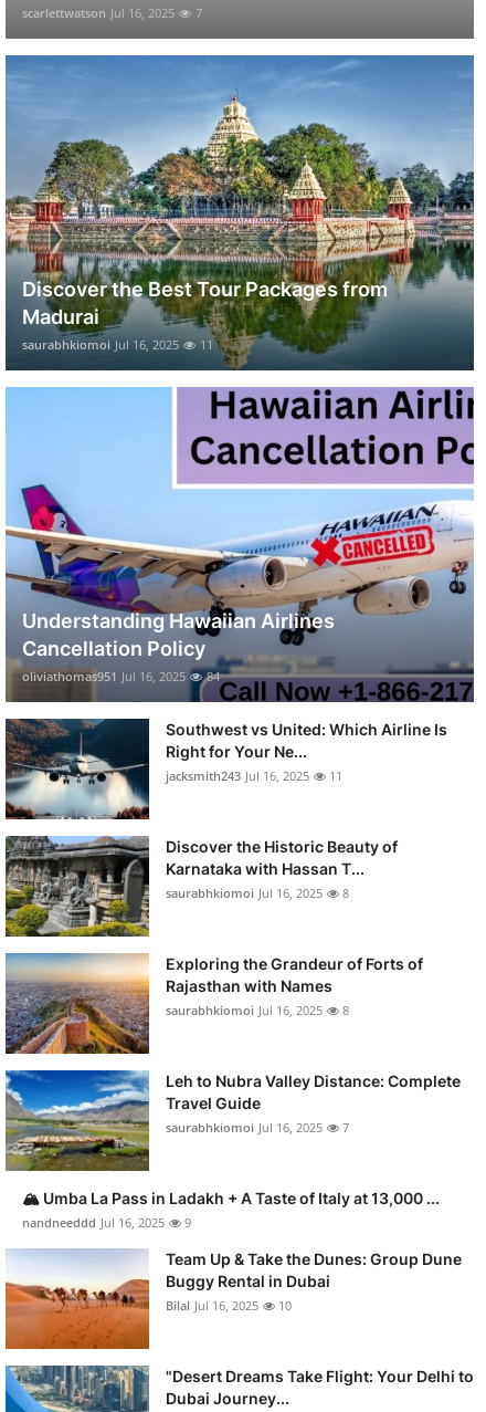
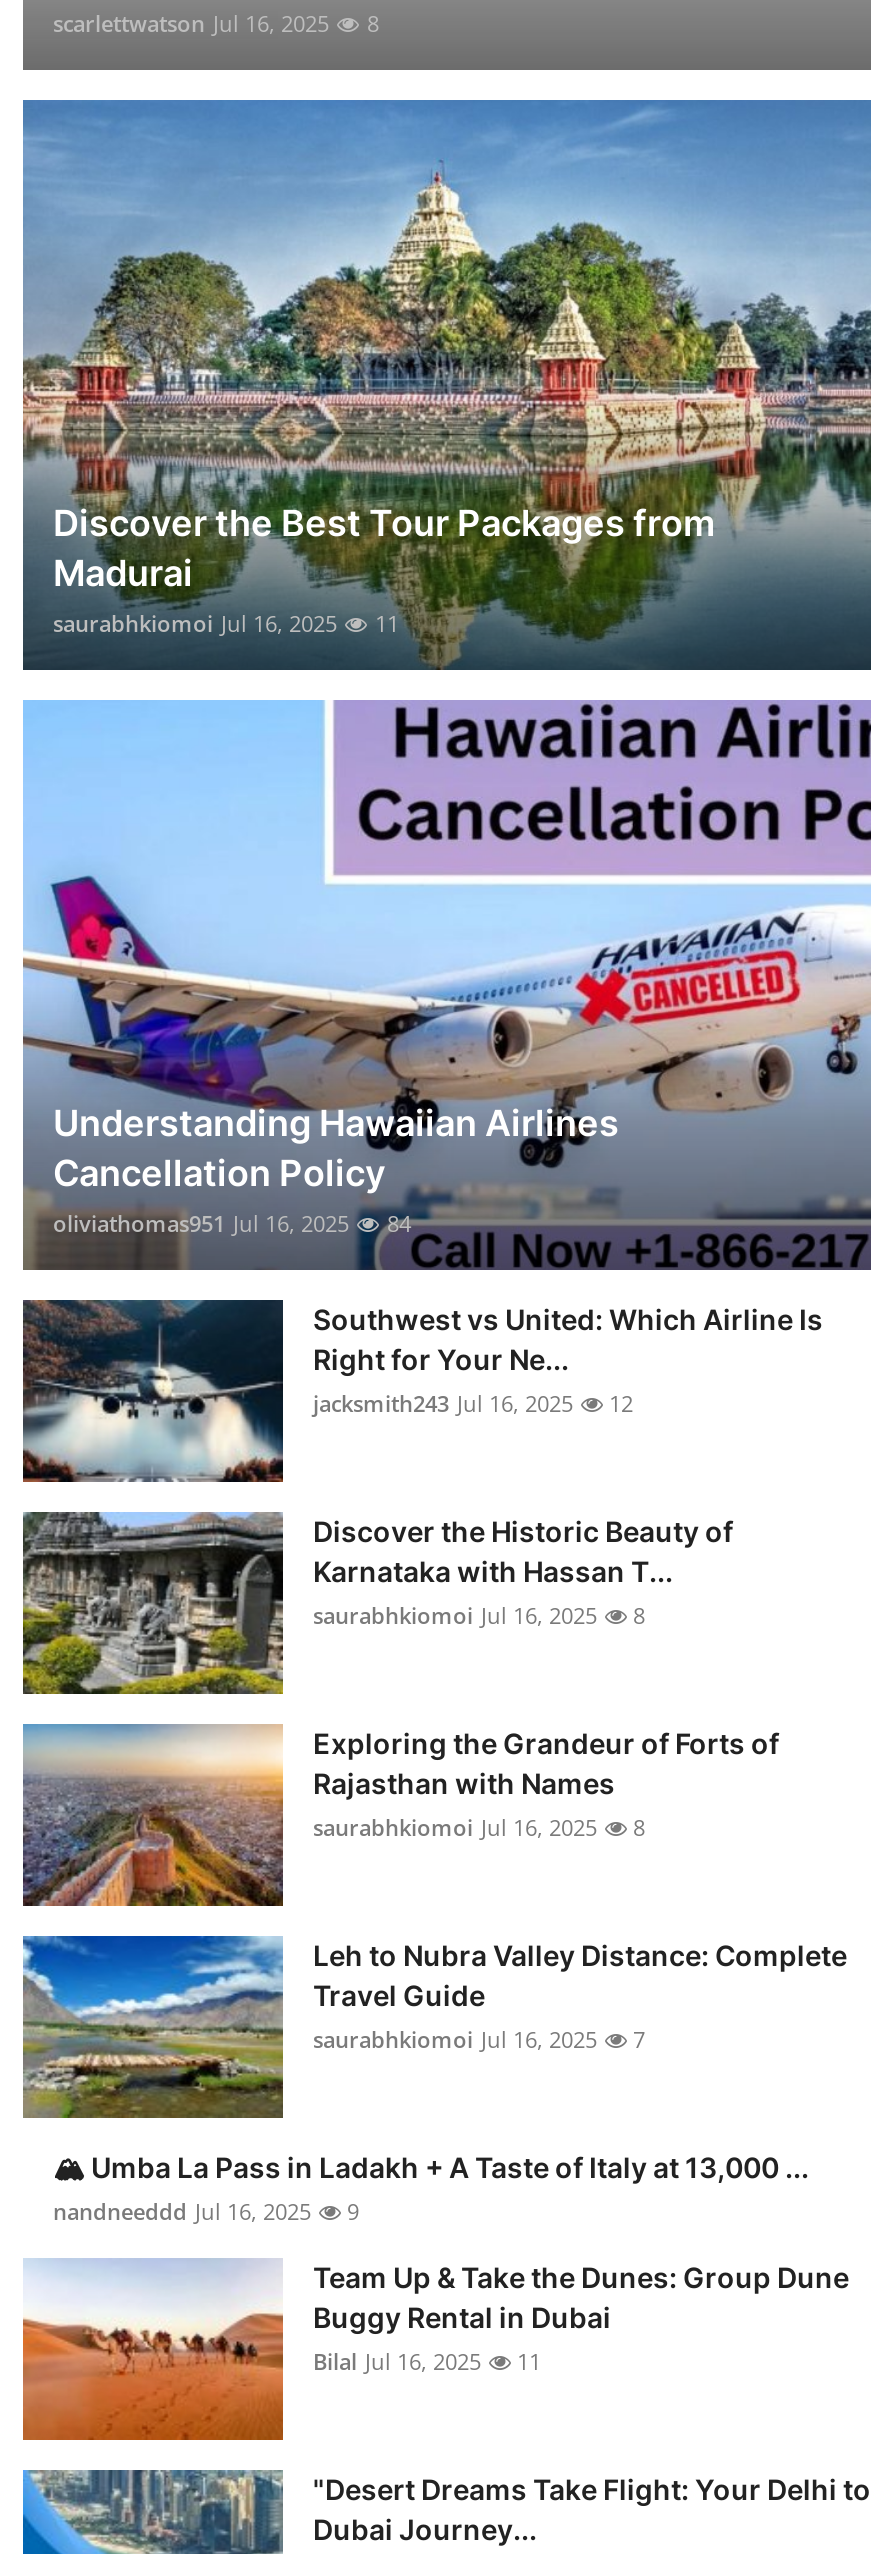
- scarlettwatson Jul 16, 2025 7
+ scarlettwatson Jul 16, 2025 8

- jacksmith243 Jul 16, 2025 11
+ jacksmith243 Jul 16, 2025 12

- Bilal Jul 16, 2025 10
+ Bilal Jul 16, 2025 11
